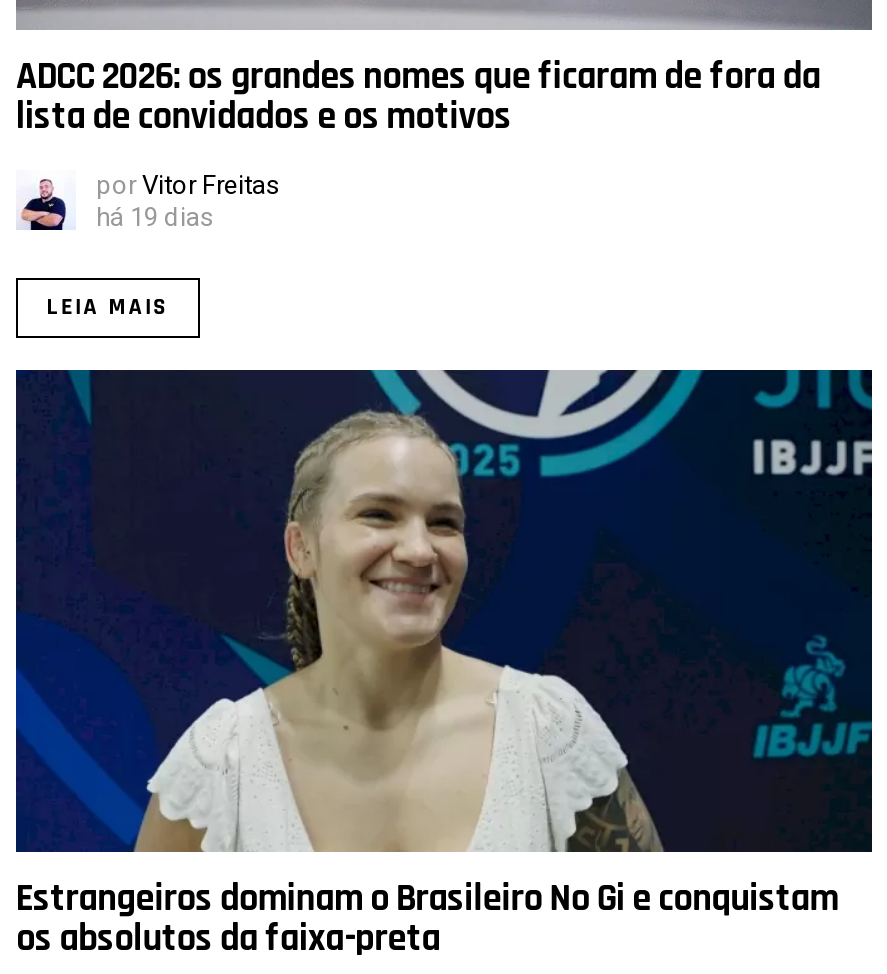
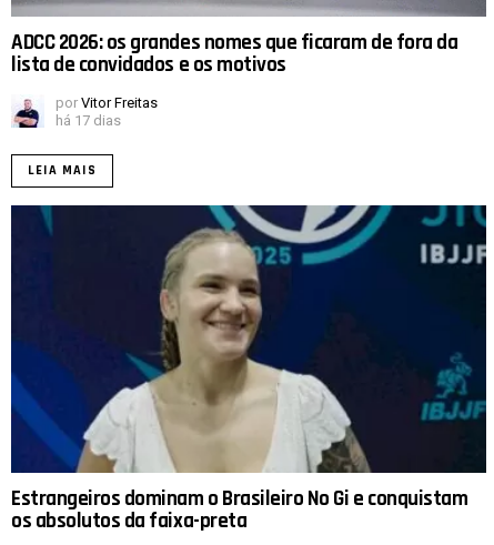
- há 19 dias
+ há 17 dias
